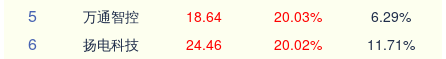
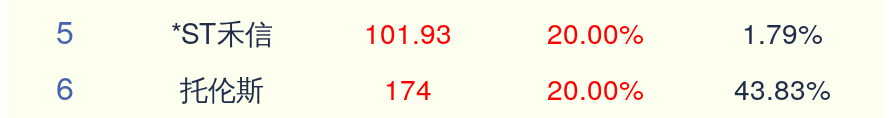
- 万通智控
- 18.64
- 20.03%
- 6.29%
+ *ST禾信
+ 101.93
+ 20.00%
+ 1.79%

- 扬电科技
- 24.46
- 20.02%
- 11.71%
+ 托伦斯
+ 174
+ 20.00%
+ 43.83%
